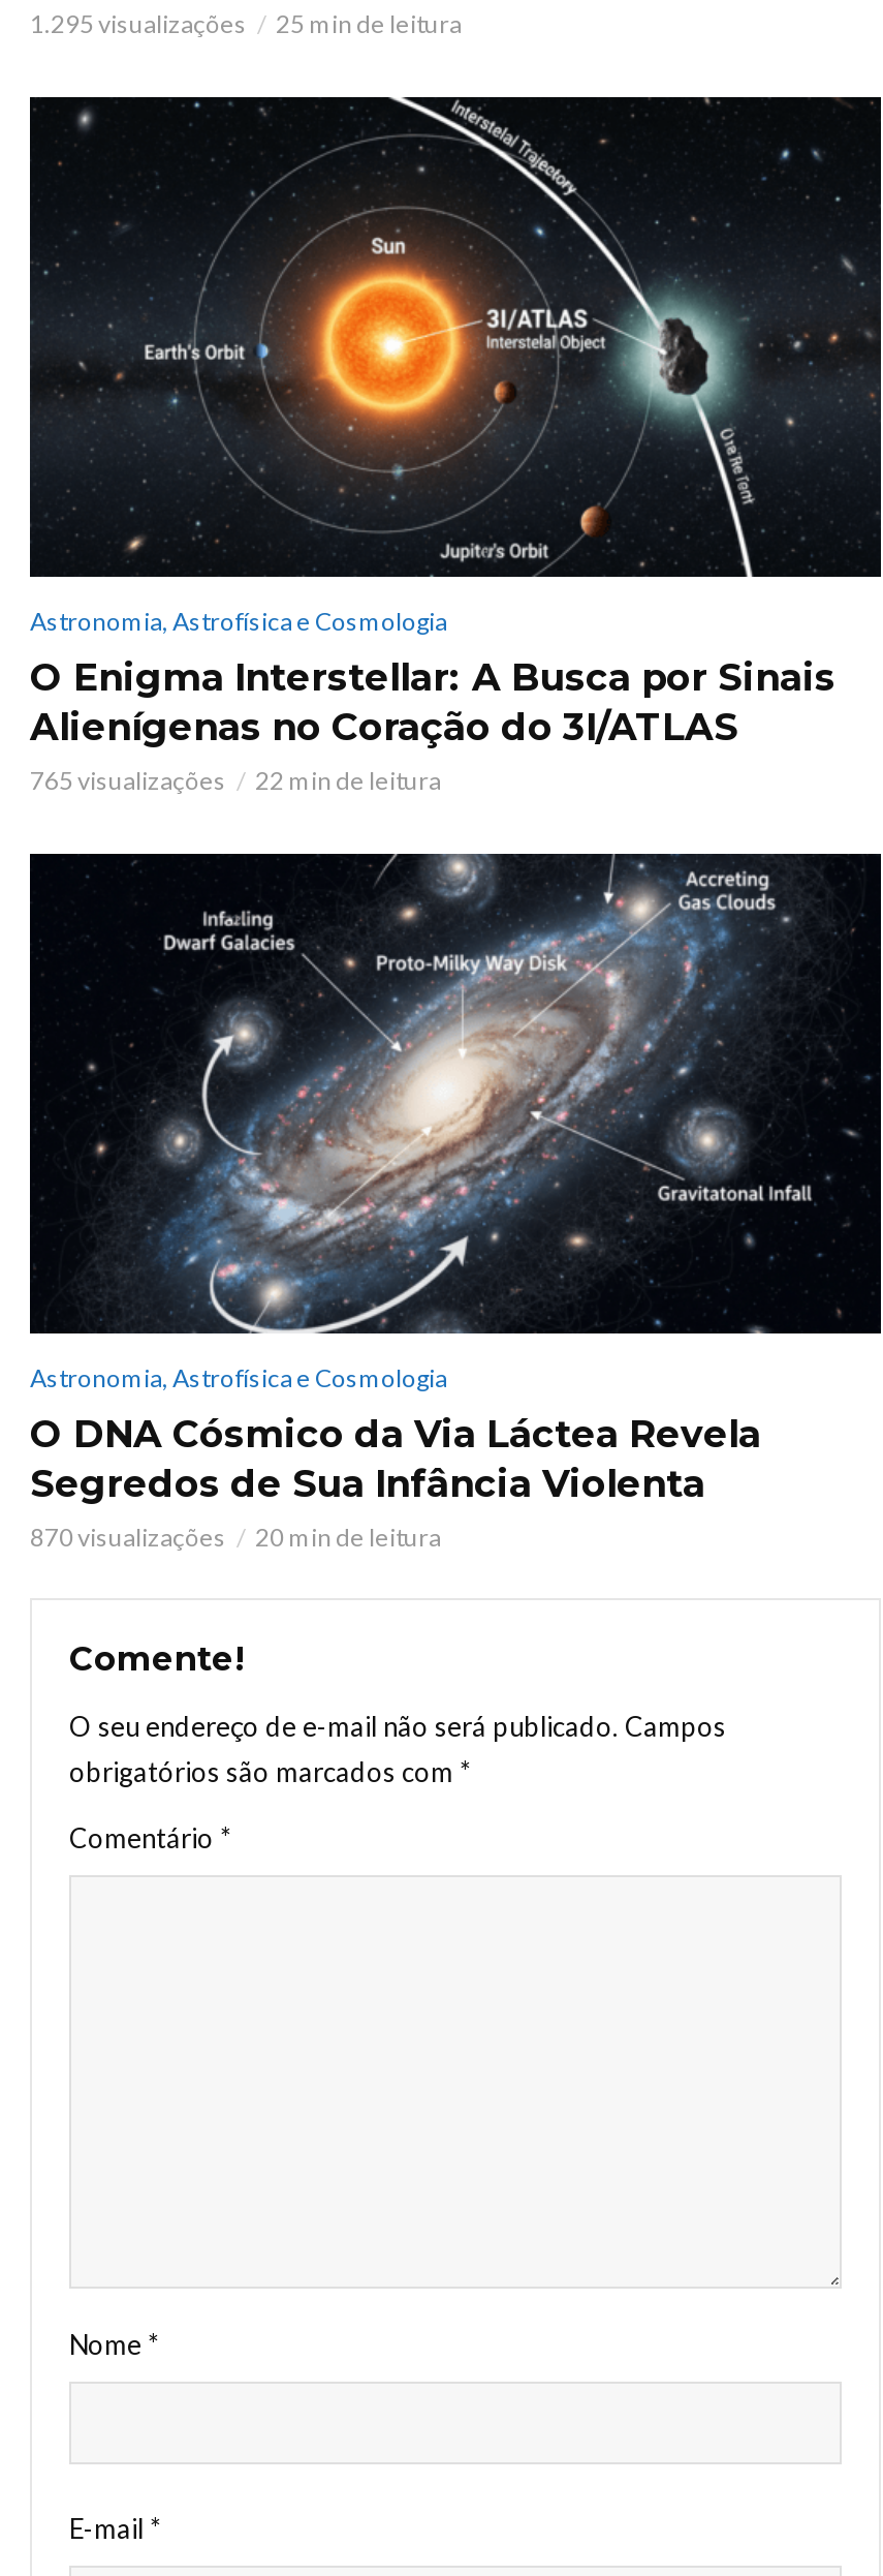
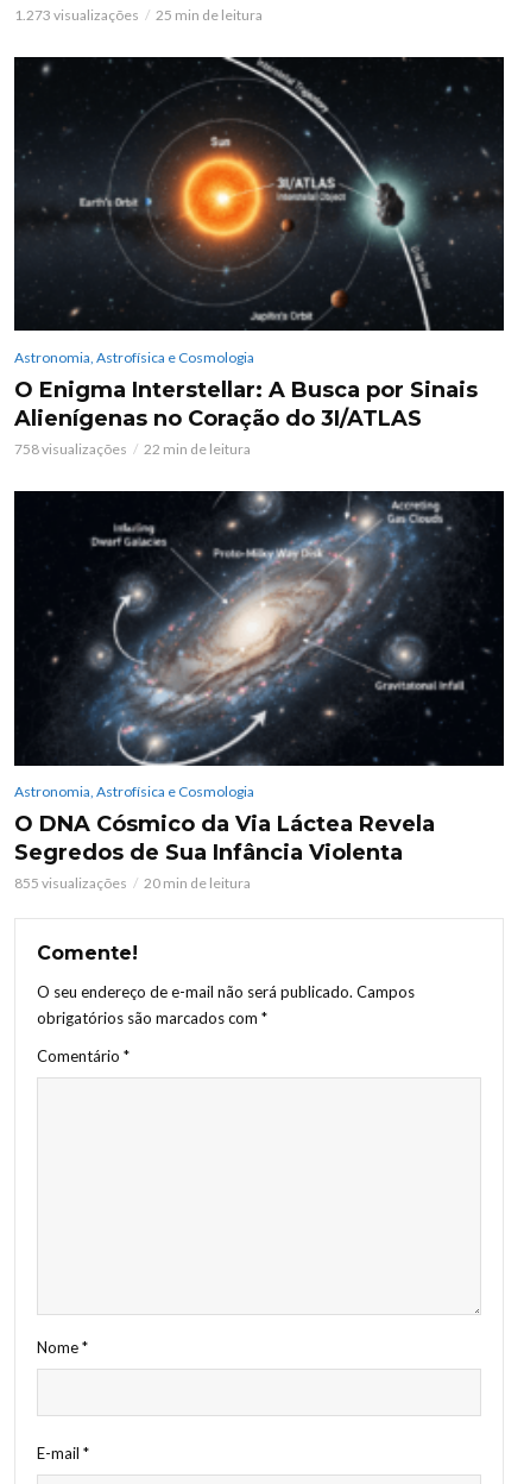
- 1.295 visualizações
+ 1.273 visualizações

- 765 visualizações
+ 758 visualizações

- 870 visualizações
+ 855 visualizações
